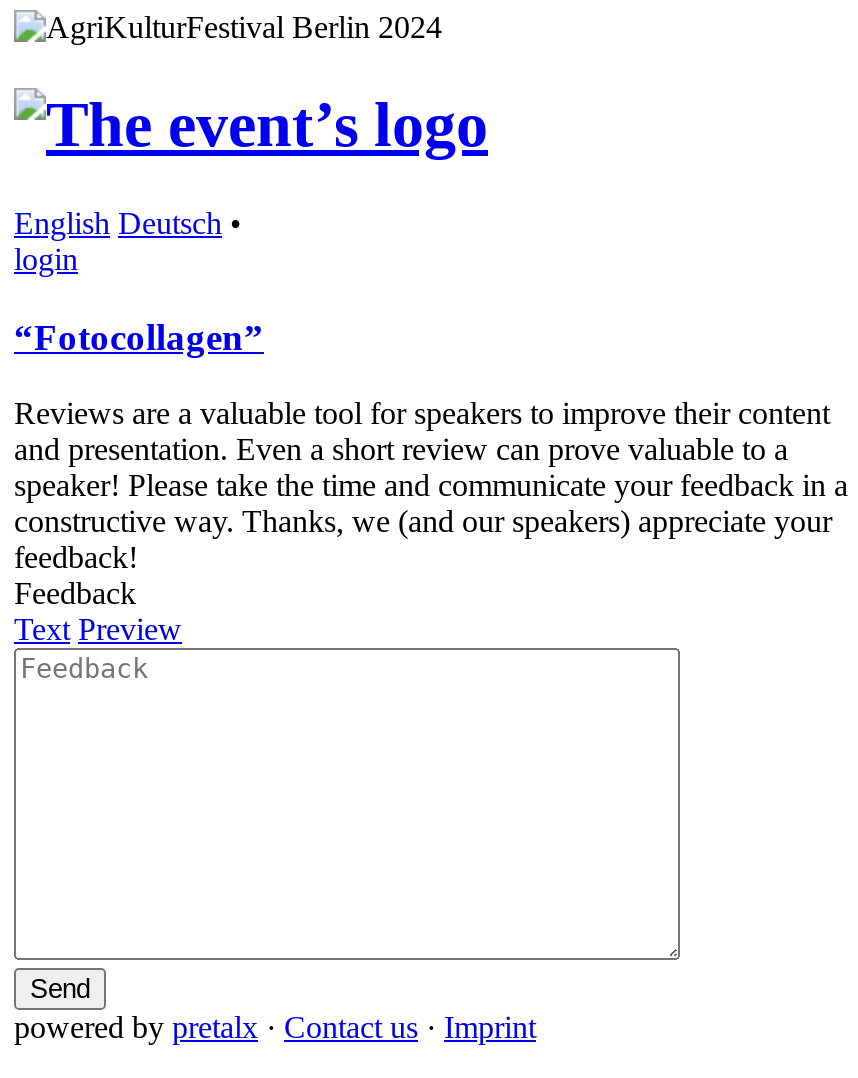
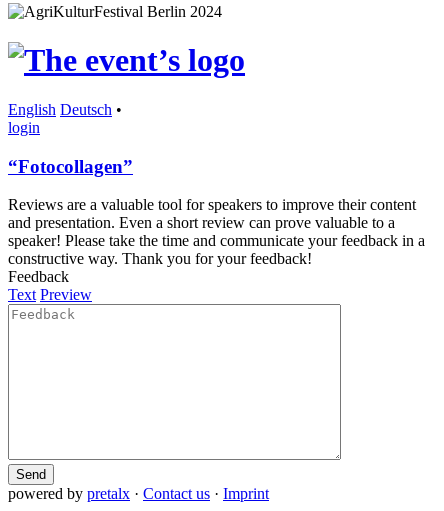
- constructive way. Thanks, we (and our speakers) appreciate your
- feedback!
+ constructive way. Thank you for your feedback!
